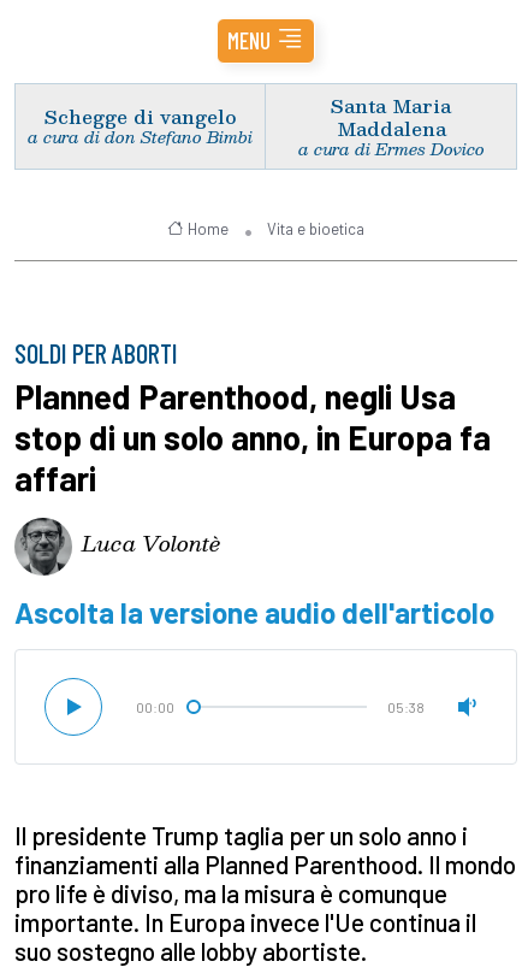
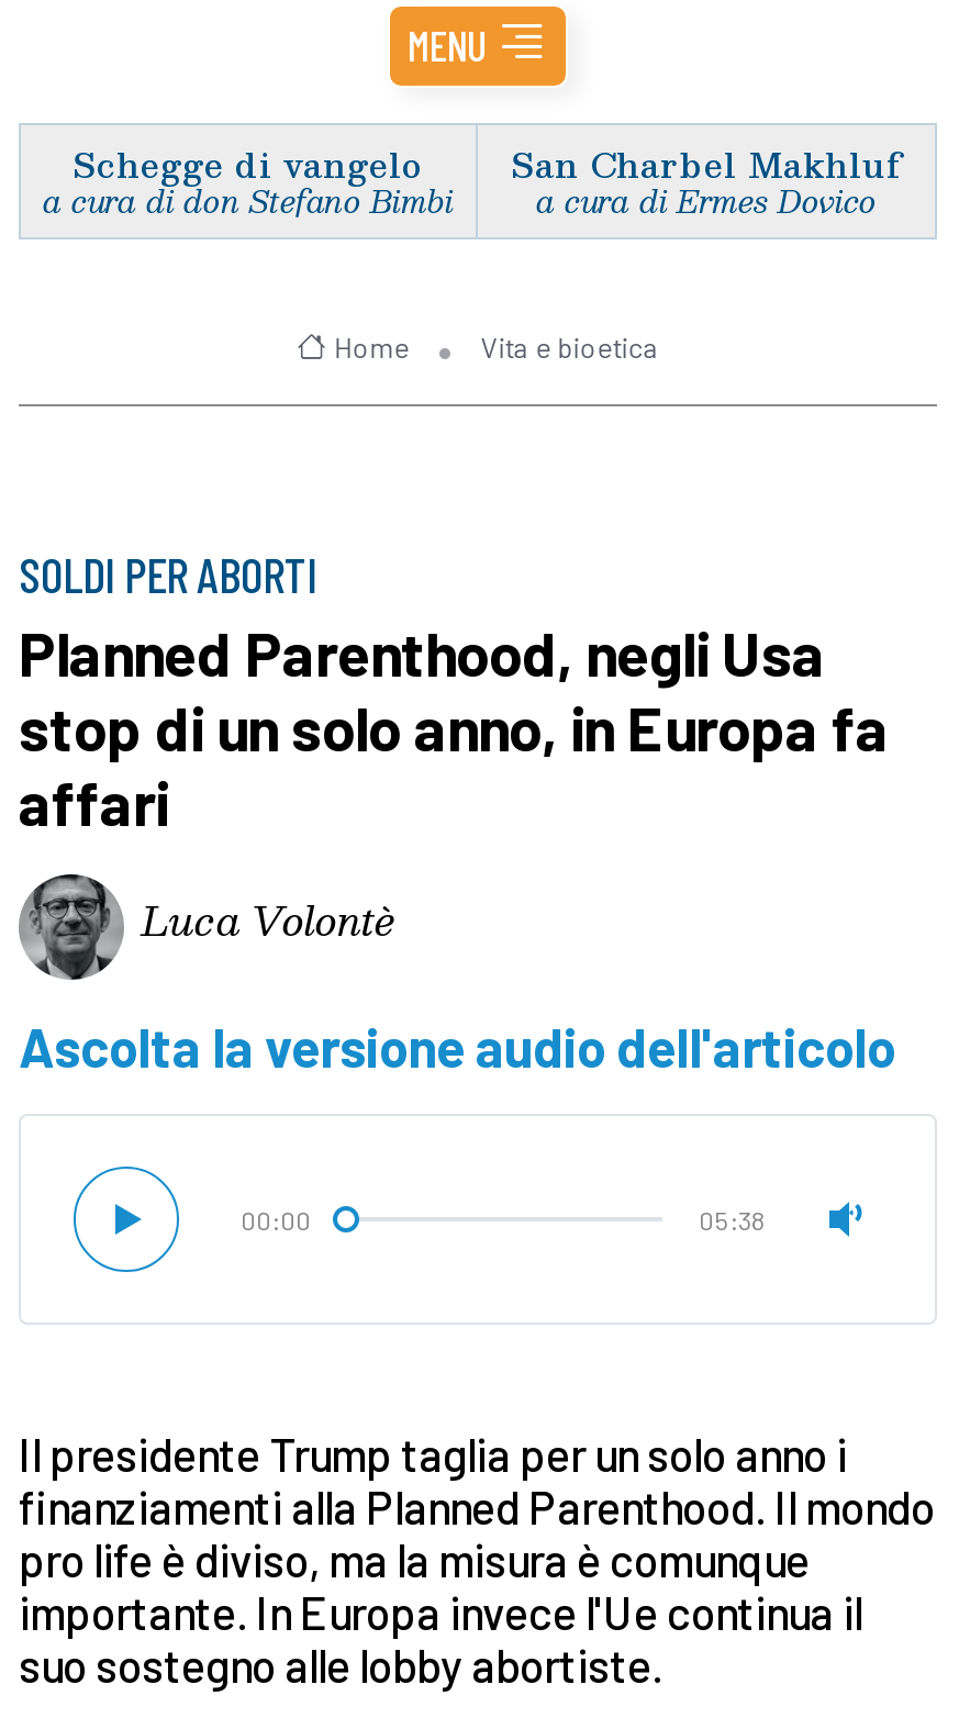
- Santa Maria
- Maddalena
+ San Charbel Makhluf
